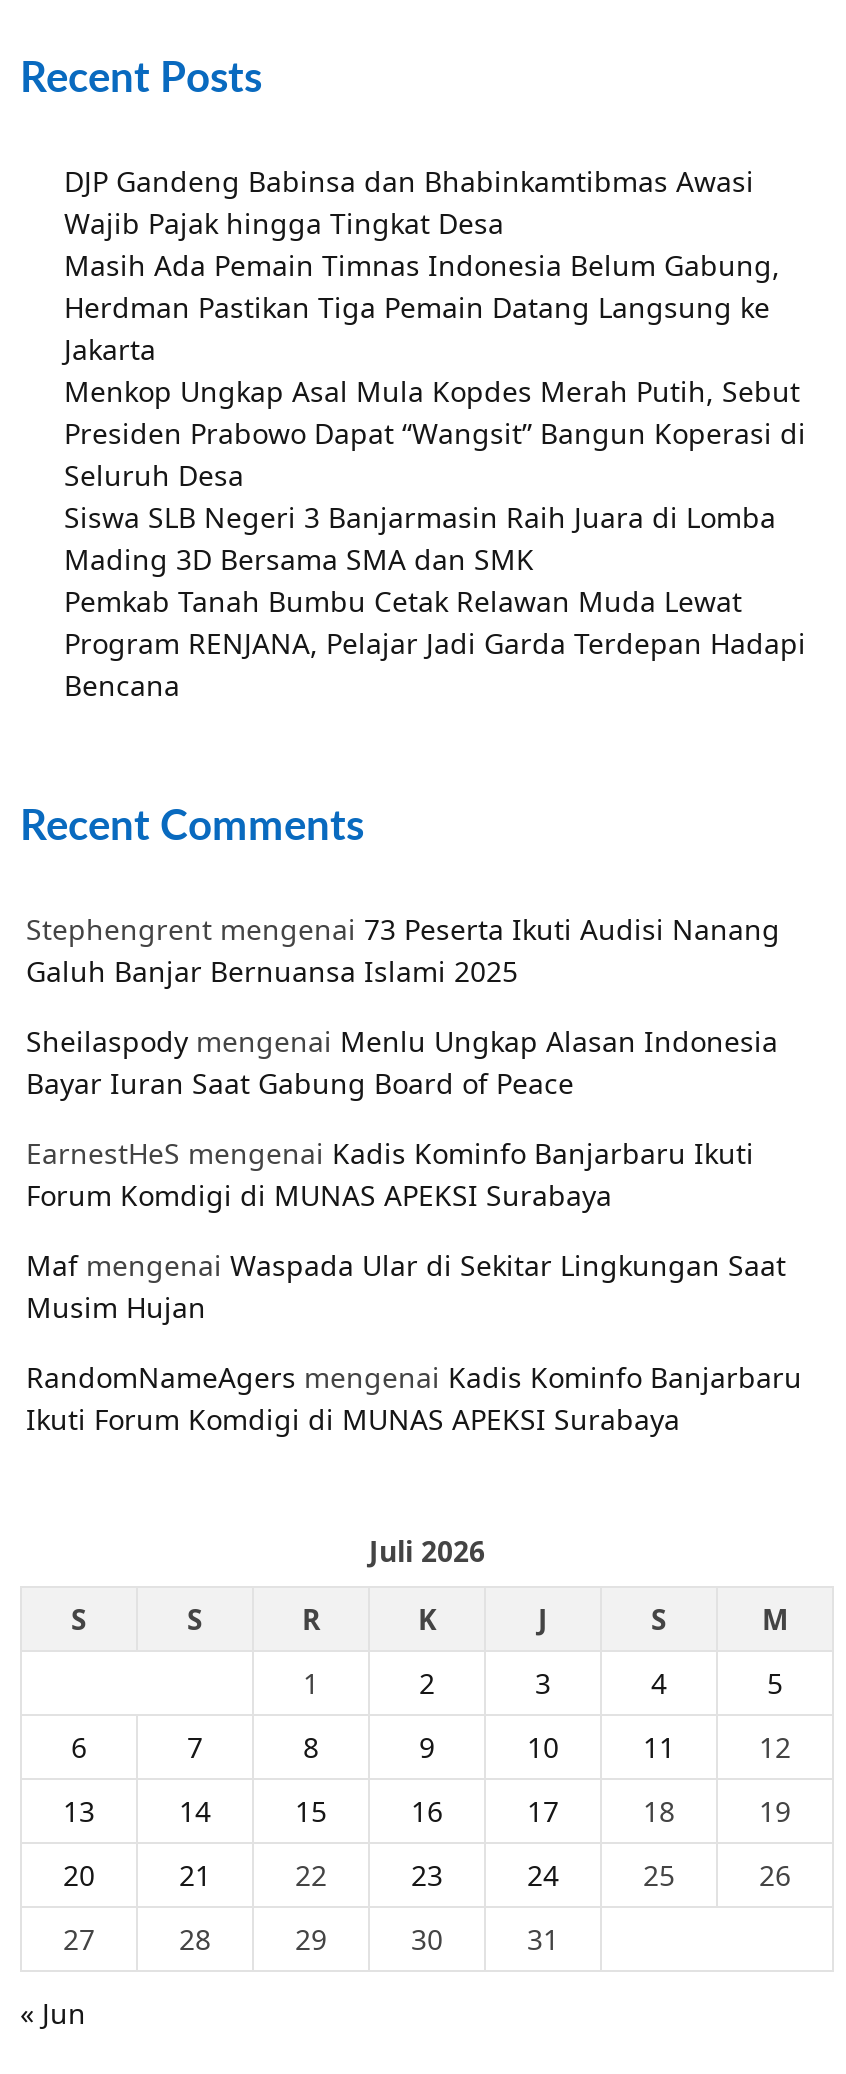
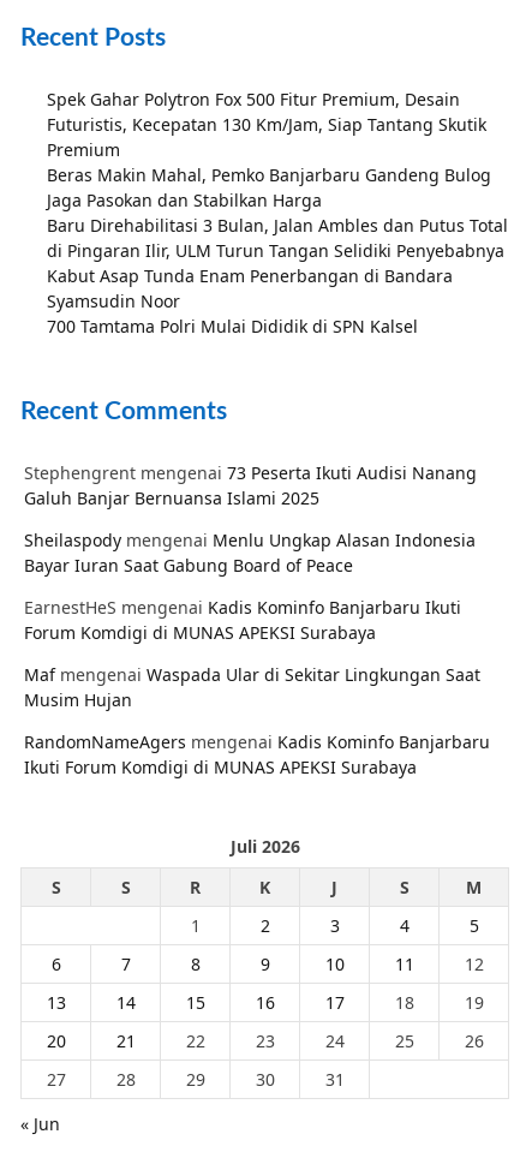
- DJP Gandeng Babinsa dan Bhabinkamtibmas Awasi
- Wajib Pajak hingga Tingkat Desa
- Masih Ada Pemain Timnas Indonesia Belum Gabung,
- Herdman Pastikan Tiga Pemain Datang Langsung ke
- Jakarta
- Menkop Ungkap Asal Mula Kopdes Merah Putih, Sebut
- Presiden Prabowo Dapat “Wangsit” Bangun Koperasi di
- Seluruh Desa
- Siswa SLB Negeri 3 Banjarmasin Raih Juara di Lomba
- Mading 3D Bersama SMA dan SMK
- Pemkab Tanah Bumbu Cetak Relawan Muda Lewat
- Program RENJANA, Pelajar Jadi Garda Terdepan Hadapi
- Bencana
+ Spek Gahar Polytron Fox 500 Fitur Premium, Desain
+ Futuristis, Kecepatan 130 Km/Jam, Siap Tantang Skutik
+ Premium
+ Beras Makin Mahal, Pemko Banjarbaru Gandeng Bulog
+ Jaga Pasokan dan Stabilkan Harga
+ Baru Direhabilitasi 3 Bulan, Jalan Ambles dan Putus Total
+ di Pingaran Ilir, ULM Turun Tangan Selidiki Penyebabnya
+ Kabut Asap Tunda Enam Penerbangan di Bandara
+ Syamsudin Noor
+ 700 Tamtama Polri Mulai Dididik di SPN Kalsel
